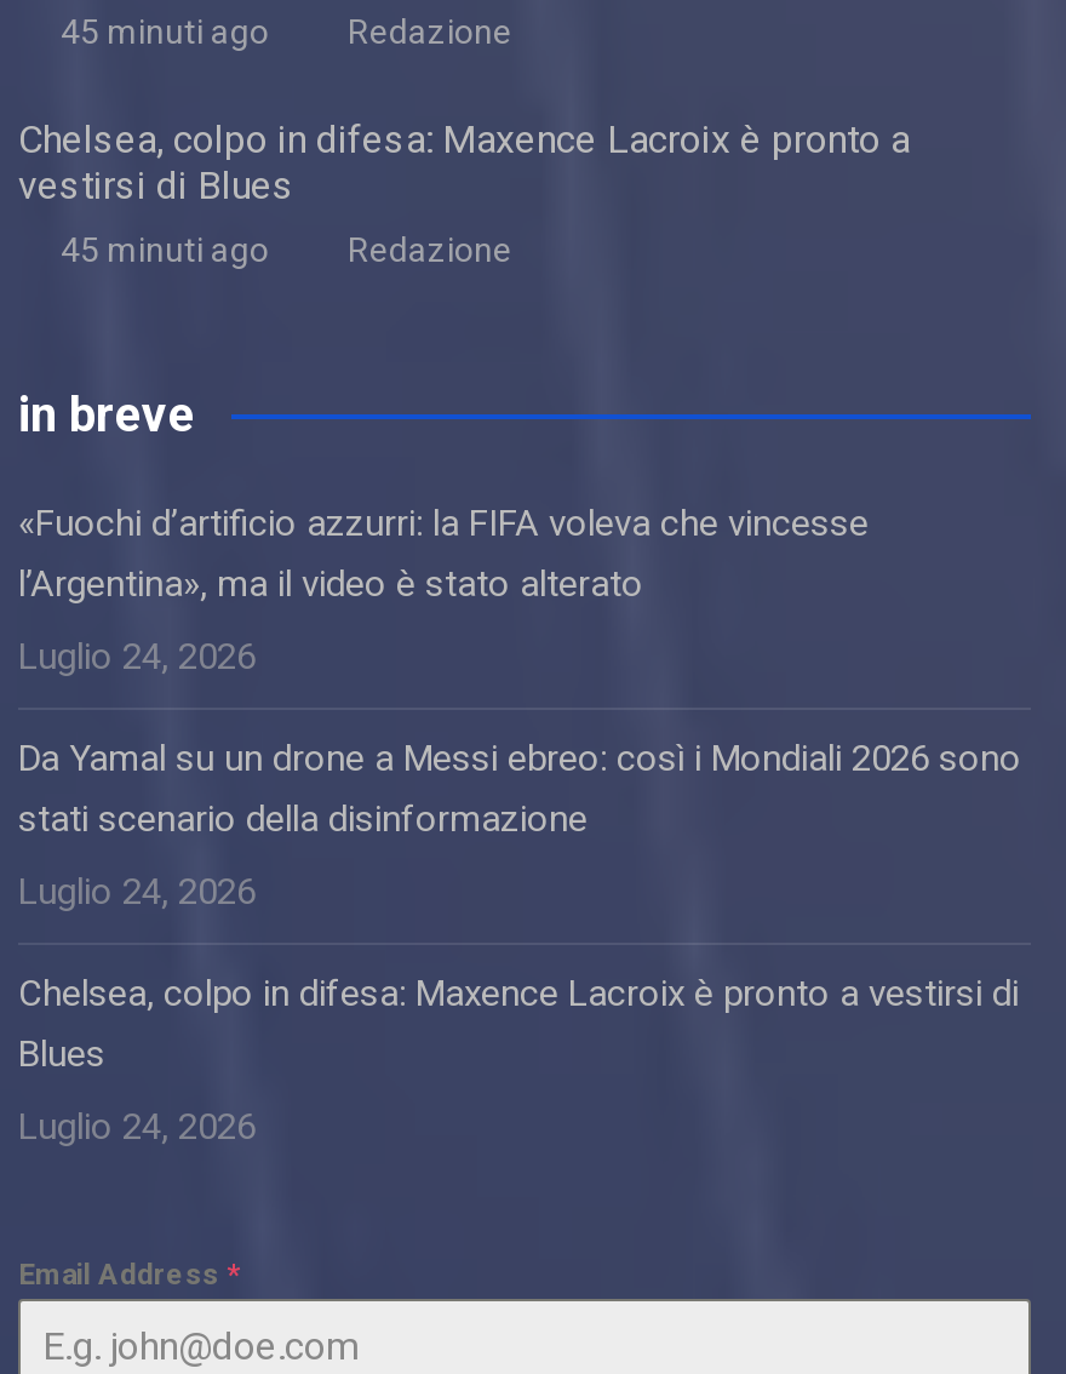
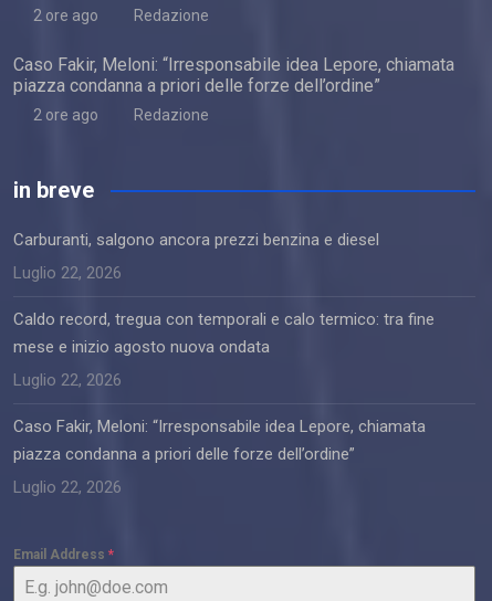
- 45 minuti ago
+ 2 ore ago

- Chelsea, colpo in difesa: Maxence Lacroix è pronto a
- vestirsi di Blues
+ Caso Fakir, Meloni: “Irresponsabile idea Lepore, chiamata
+ piazza condanna a priori delle forze dell’ordine”

- 45 minuti ago
+ 2 ore ago

- «Fuochi d’artificio azzurri: la FIFA voleva che vincesse
- l’Argentina», ma il video è stato alterato
+ Carburanti, salgono ancora prezzi benzina e diesel

- Luglio 24, 2026
+ Luglio 22, 2026

- Da Yamal su un drone a Messi ebreo: così i Mondiali 2026 sono
- stati scenario della disinformazione
+ Caldo record, tregua con temporali e calo termico: tra fine
+ mese e inizio agosto nuova ondata

- Luglio 24, 2026
+ Luglio 22, 2026

- Chelsea, colpo in difesa: Maxence Lacroix è pronto a vestirsi di
- Blues
+ Caso Fakir, Meloni: “Irresponsabile idea Lepore, chiamata
+ piazza condanna a priori delle forze dell’ordine”

- Luglio 24, 2026
+ Luglio 22, 2026
